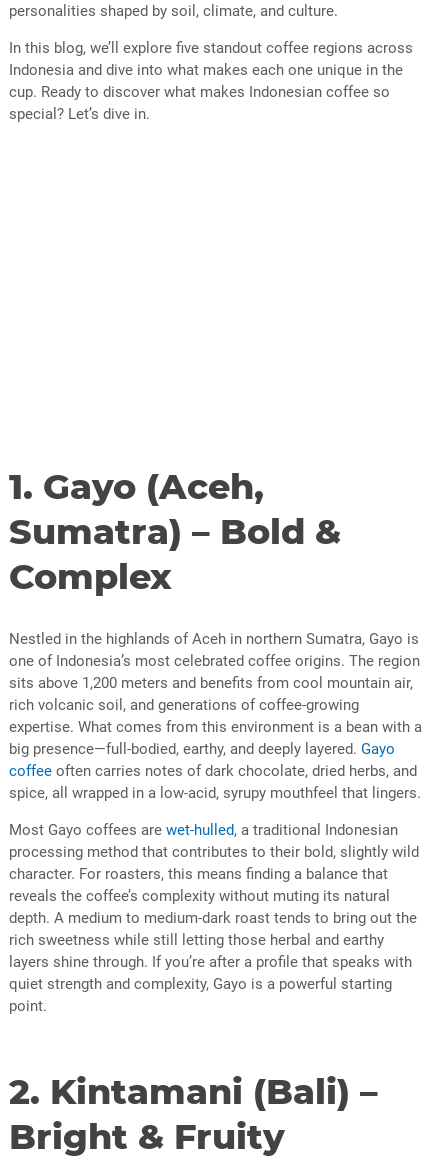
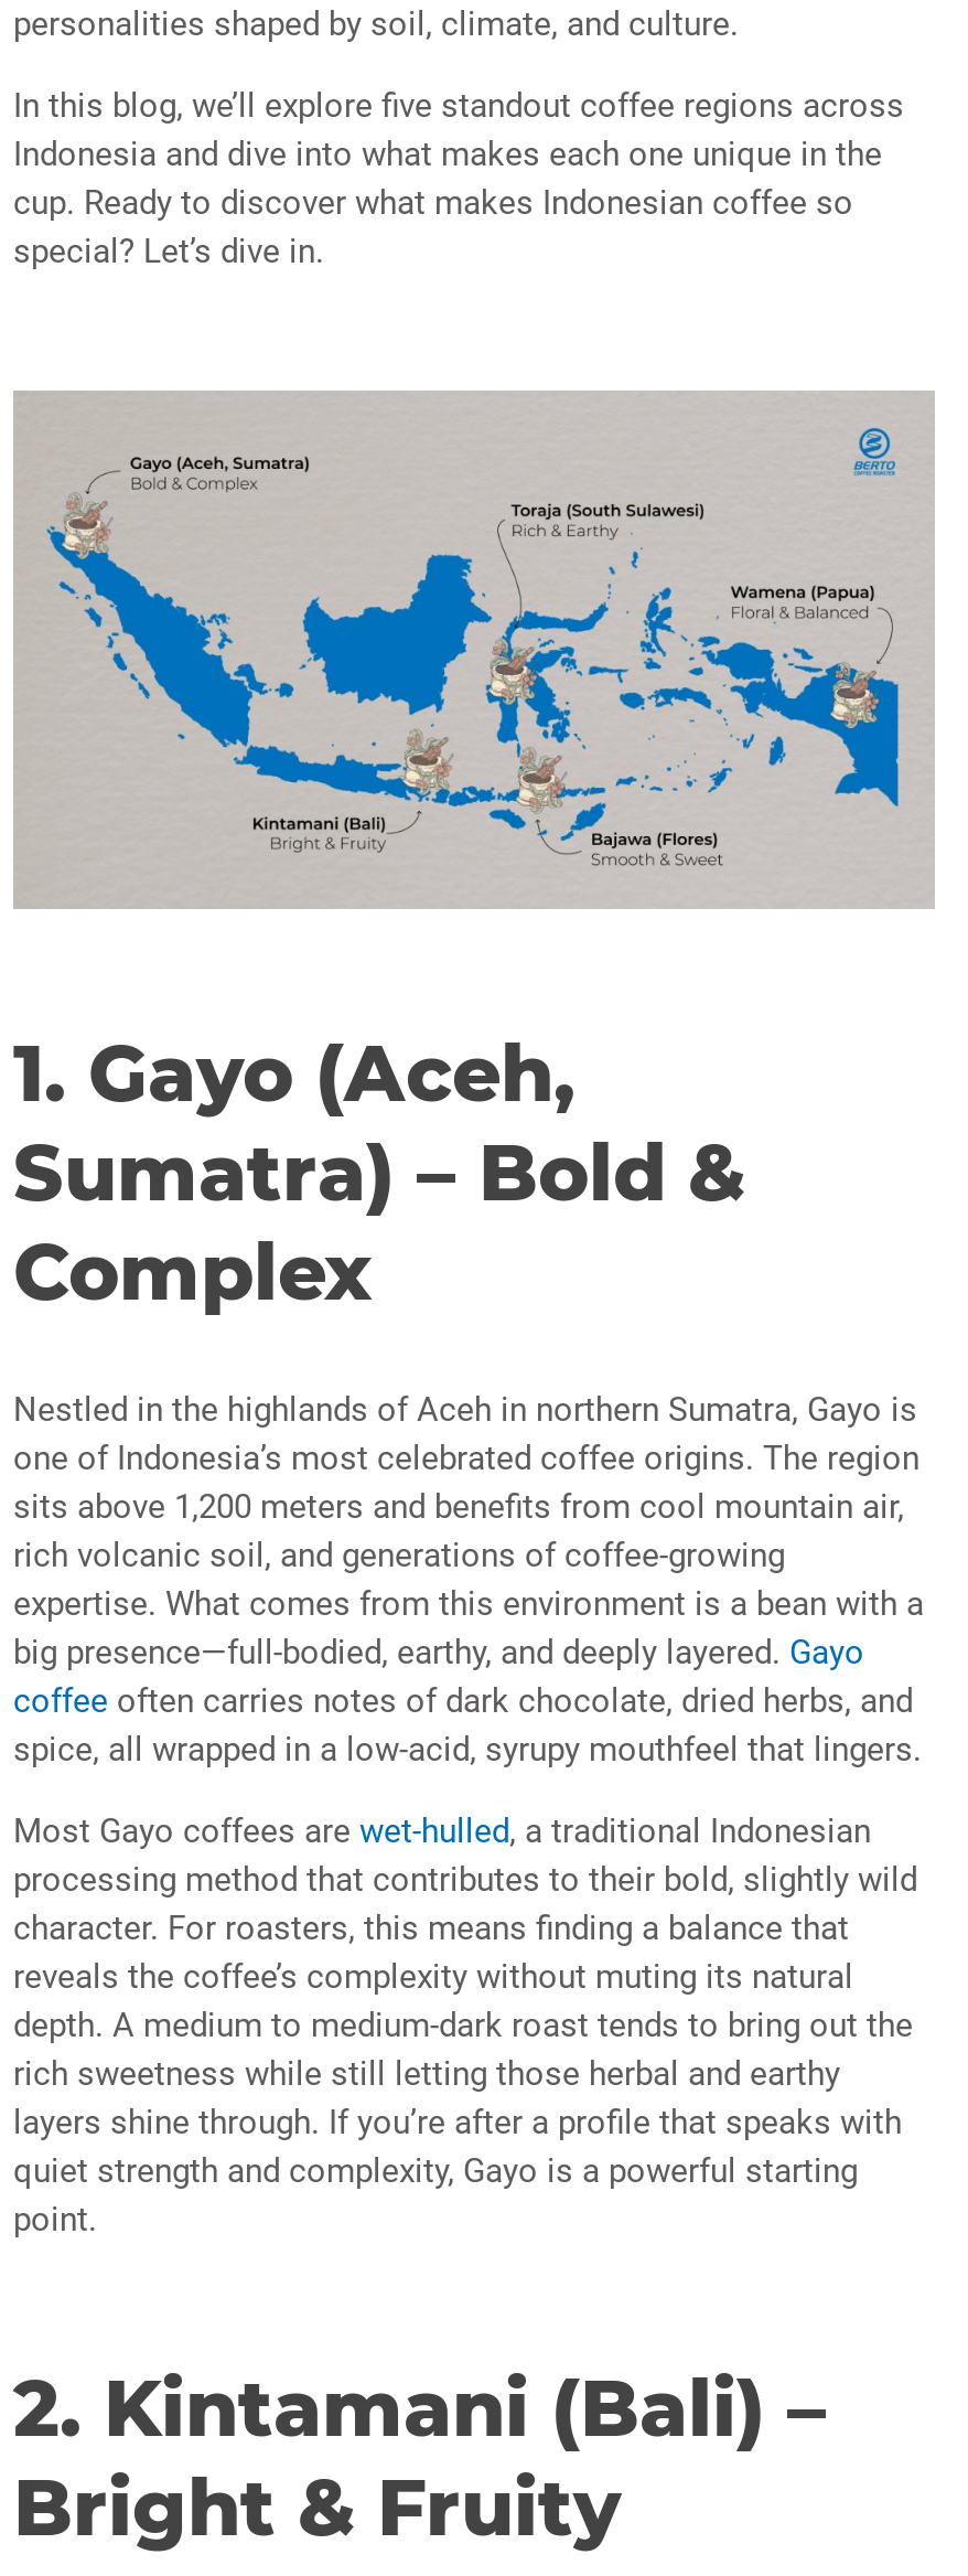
+ [image]
